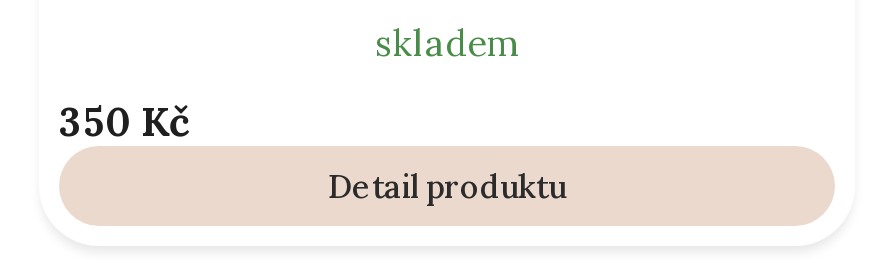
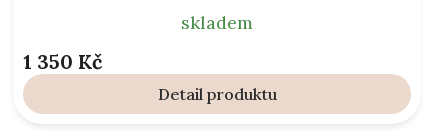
- 350 Kč
+ 1 350 Kč
